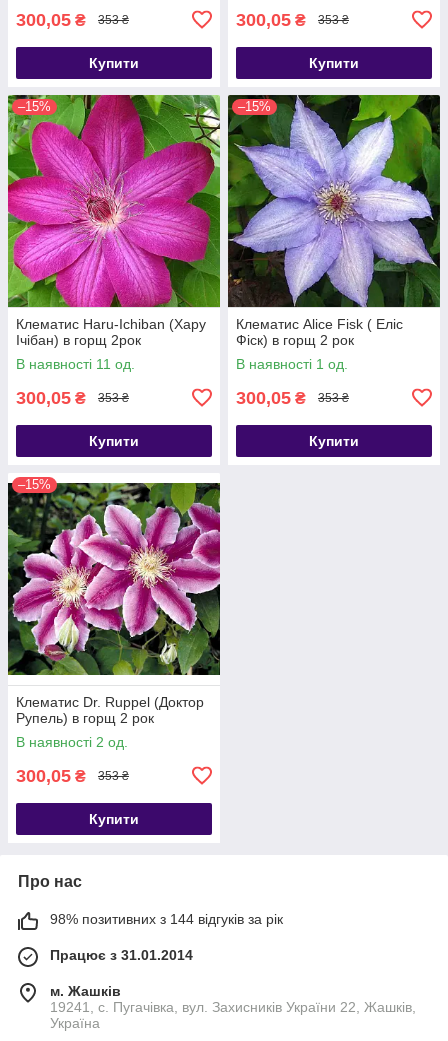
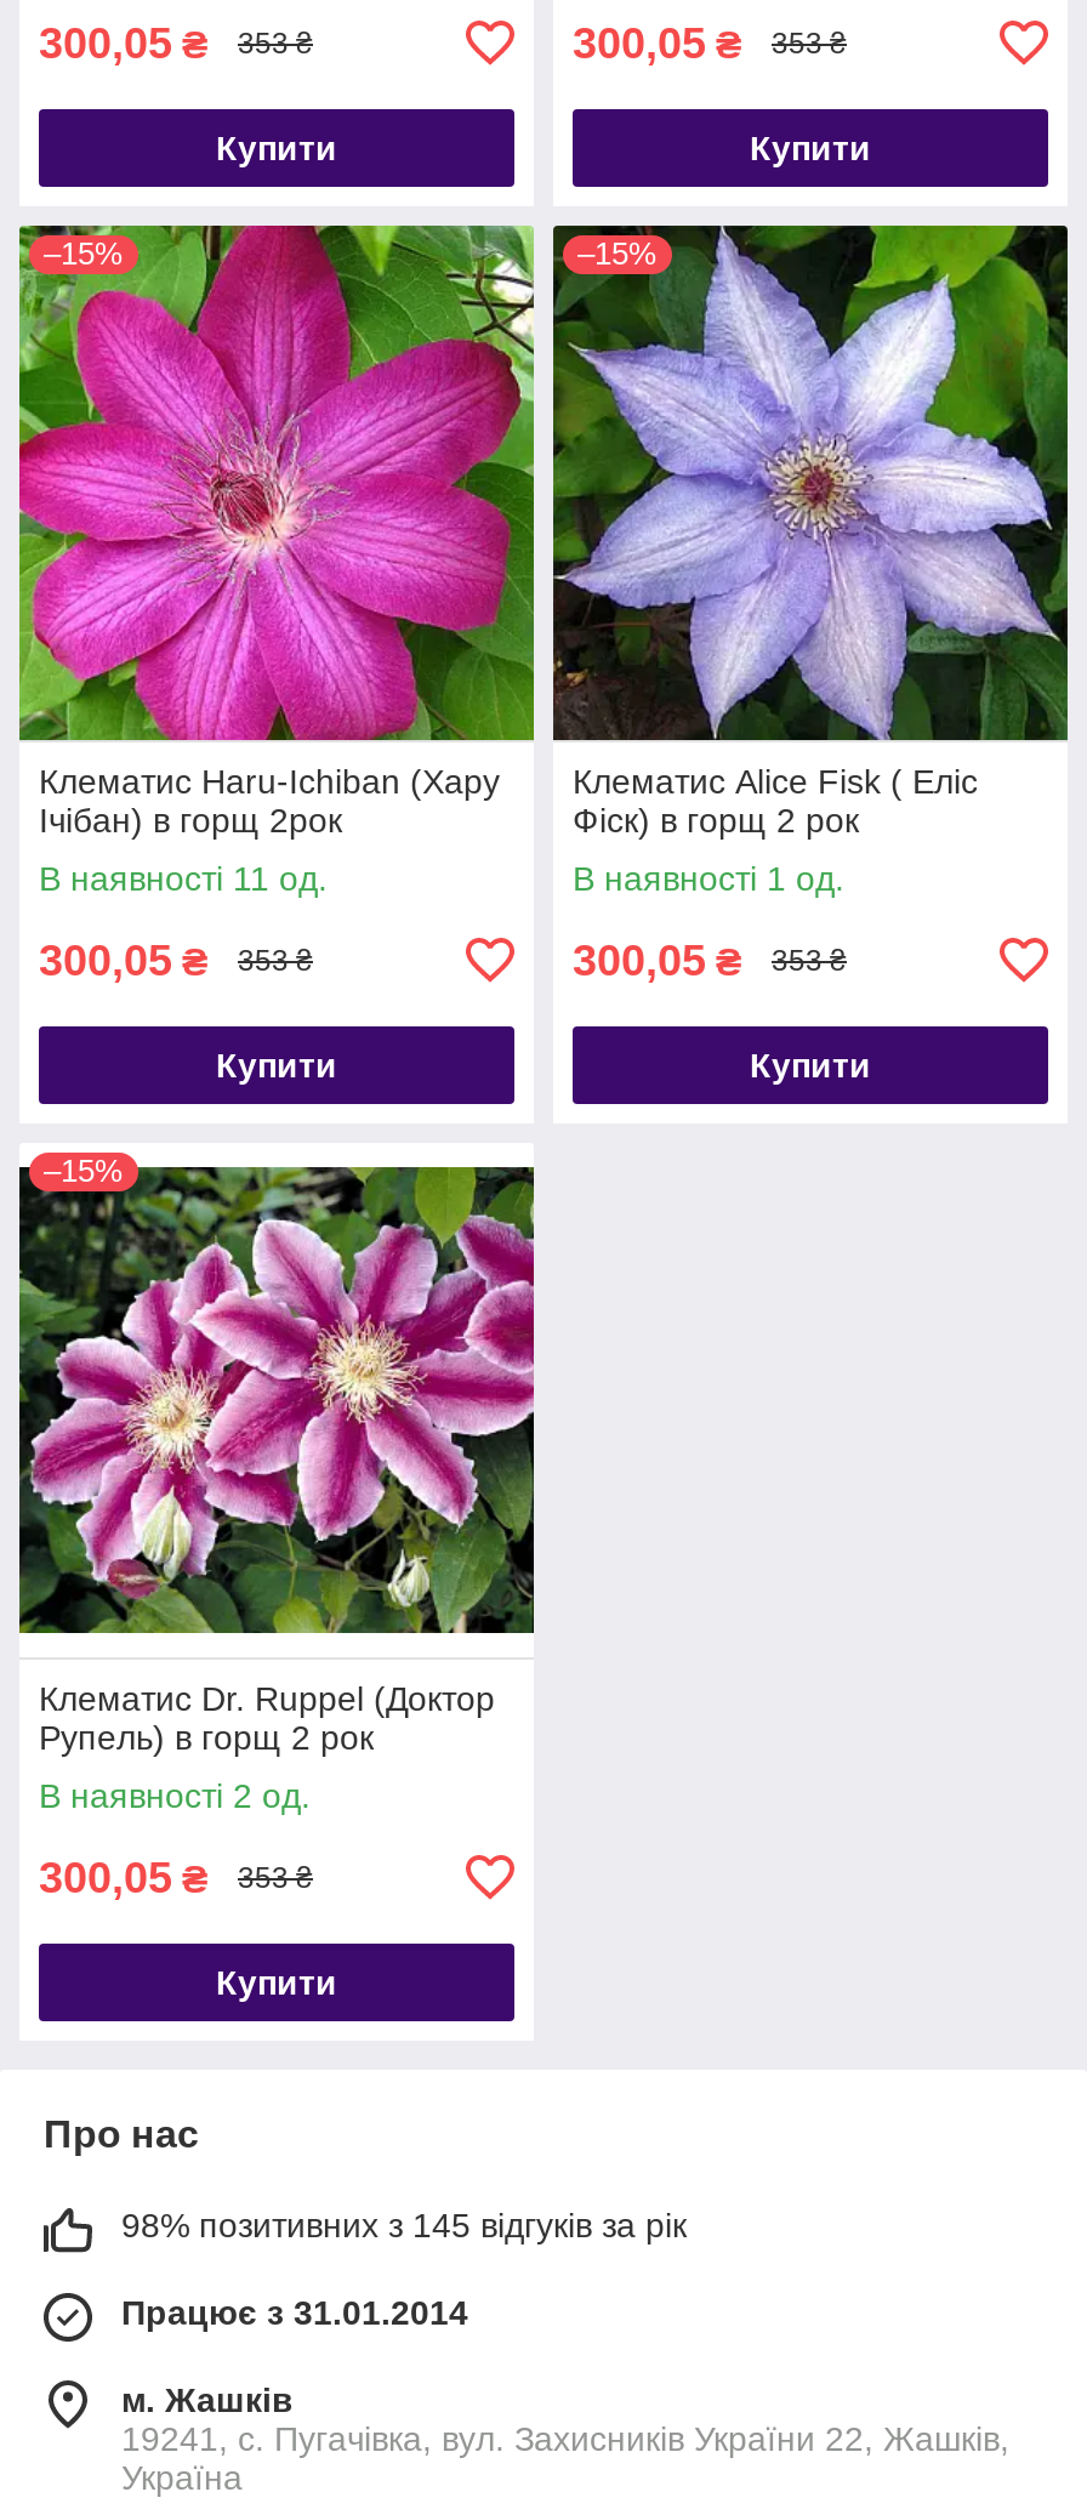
- 98% позитивних з 144 відгуків за рік
+ 98% позитивних з 145 відгуків за рік
